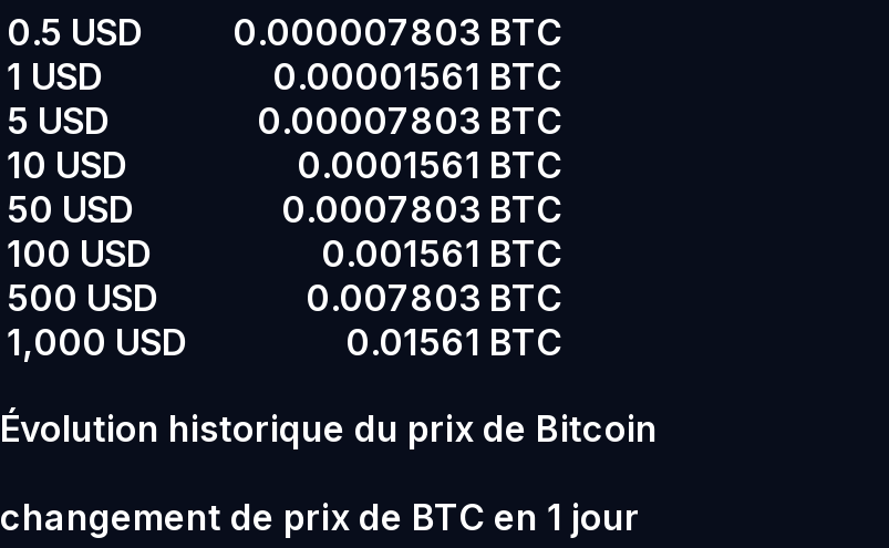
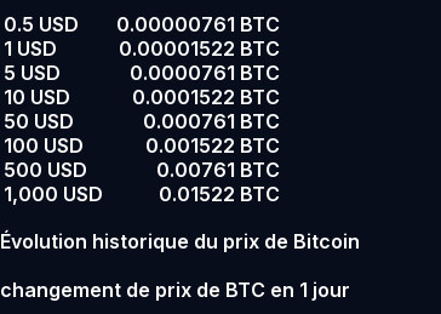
- 0.5 USD 0.000007803 BTC
+ 0.5 USD 0.00000761 BTC

- 0.00001561 BTC
+ 0.00001522 BTC

- 0.00007803 BTC
+ 0.0000761 BTC

- 0.0001561 BTC
+ 0.0001522 BTC

- 0.0007803 BTC
+ 0.000761 BTC

- 0.001561 BTC
+ 0.001522 BTC

- 0.007803 BTC
+ 0.00761 BTC

- 0.01561 BTC
+ 0.01522 BTC
